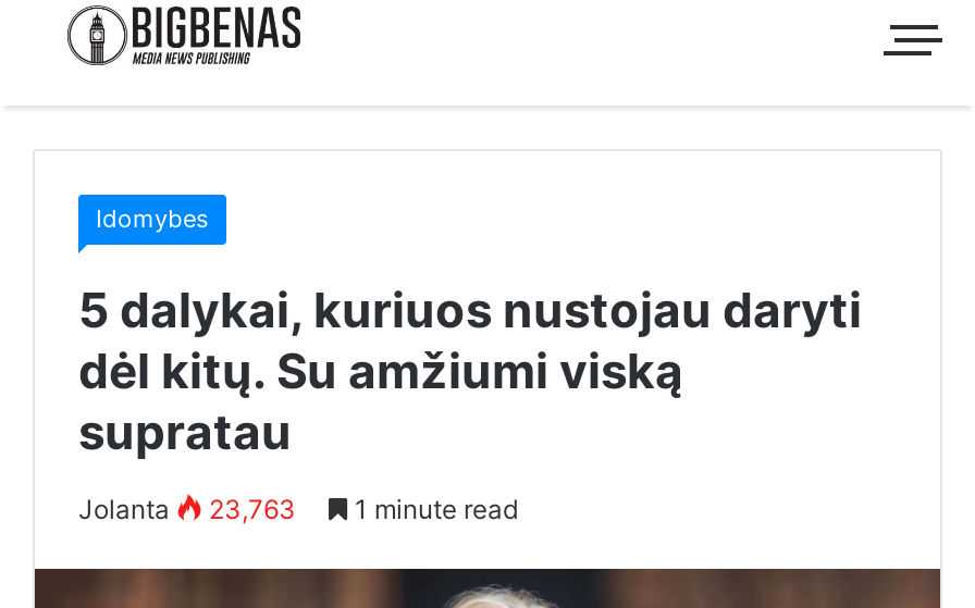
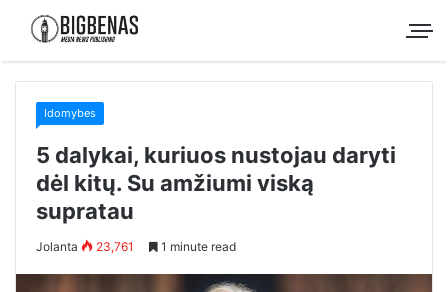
- Jolanta 23,763 1 minute read
+ Jolanta 23,761 1 minute read
